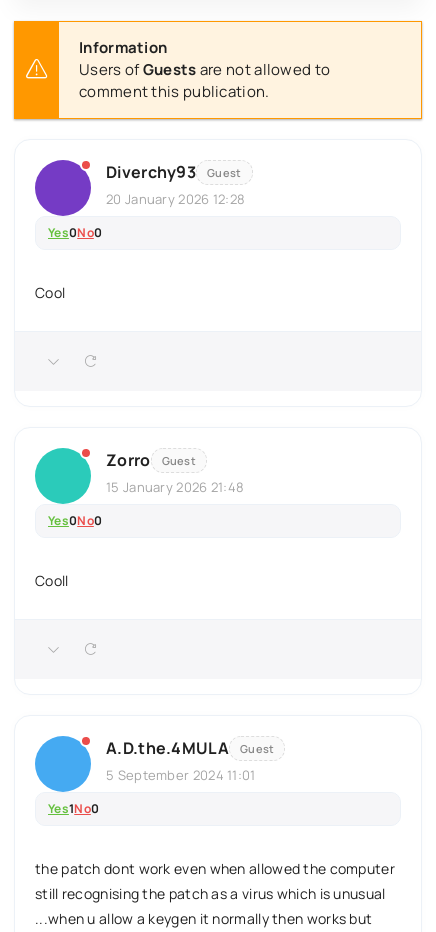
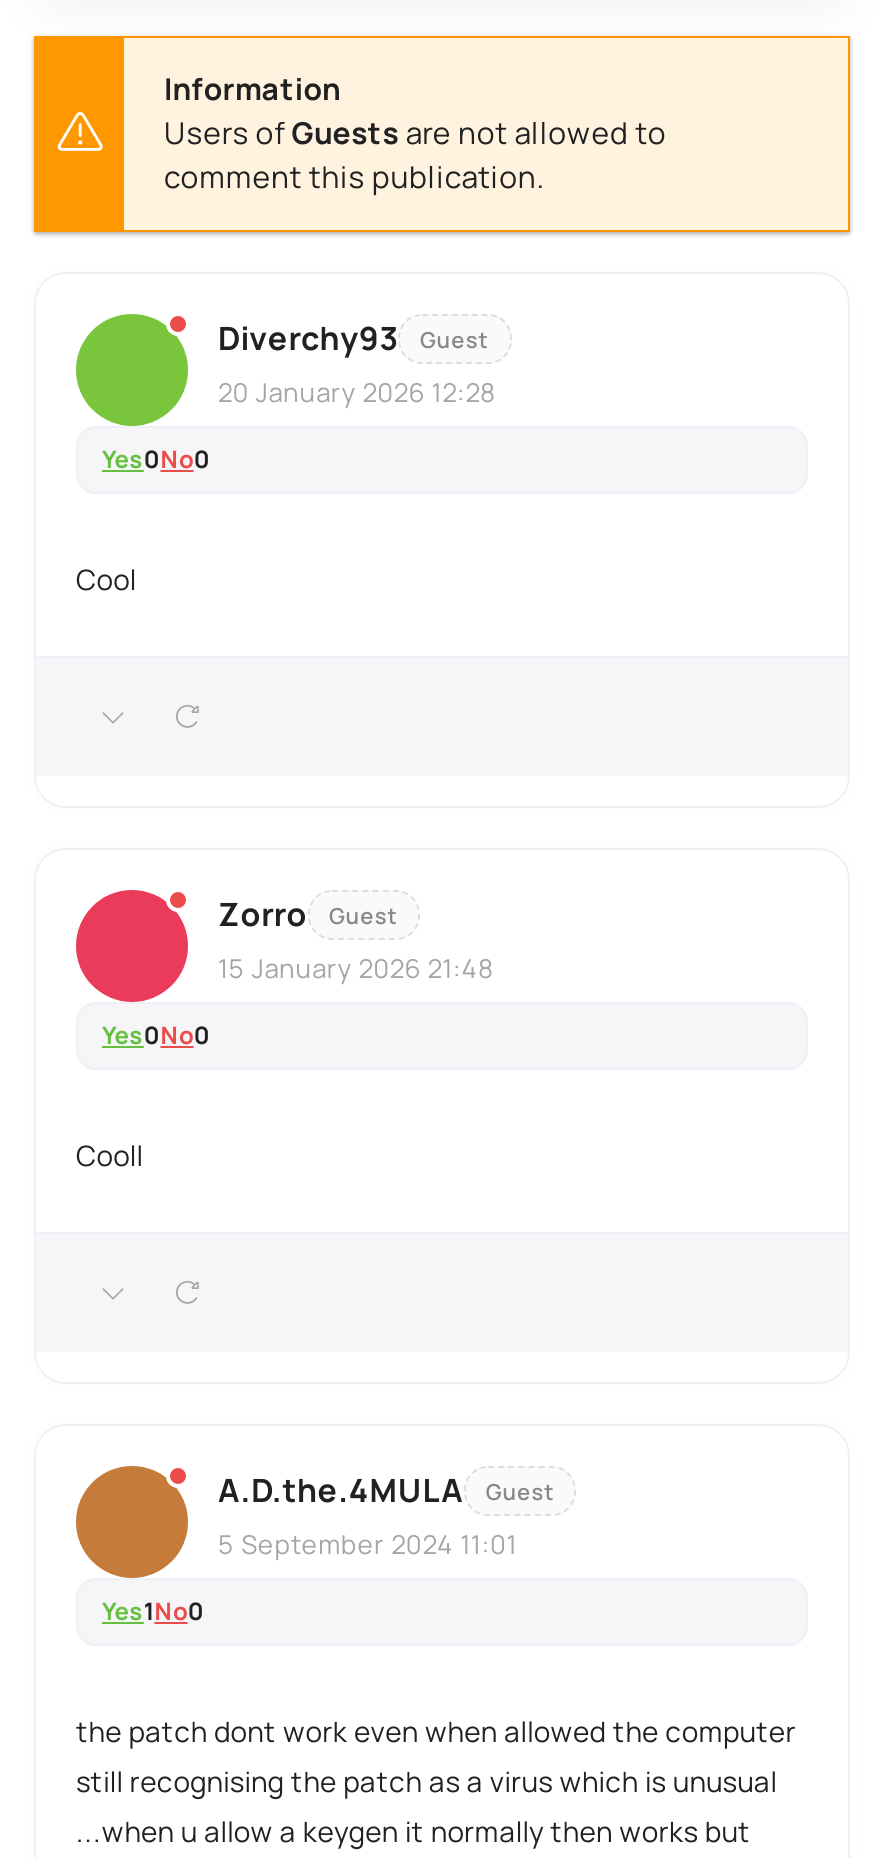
- [image]
+ [image]

- [image]
+ [image]

- [image]
+ [image]
